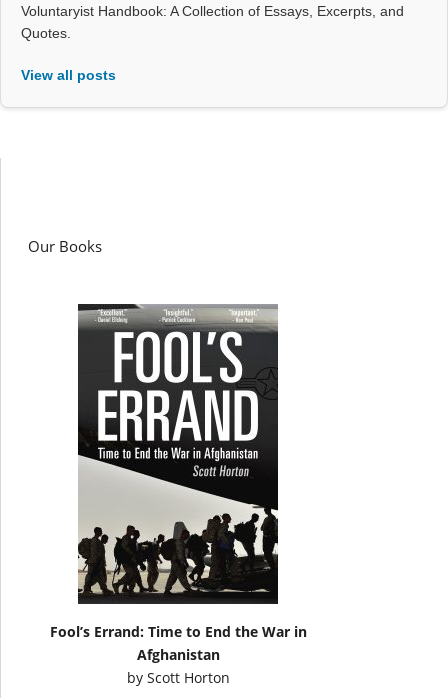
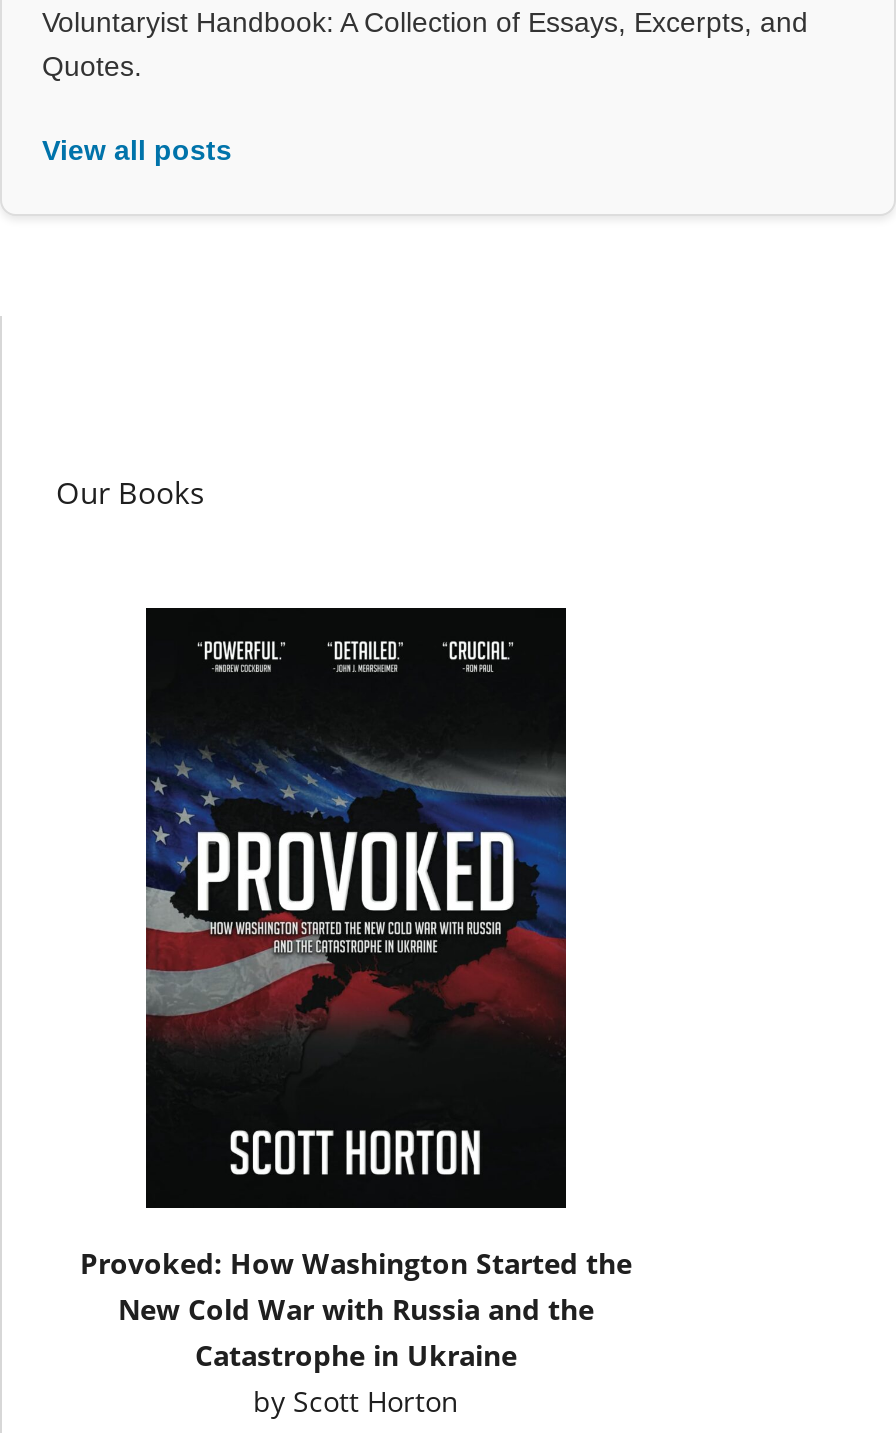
- [image]
- Fool’s Errand: Time to End the War in
- Afghanistan
+ [image]
+ Provoked: How Washington Started the
+ New Cold War with Russia and the
+ Catastrophe in Ukraine
